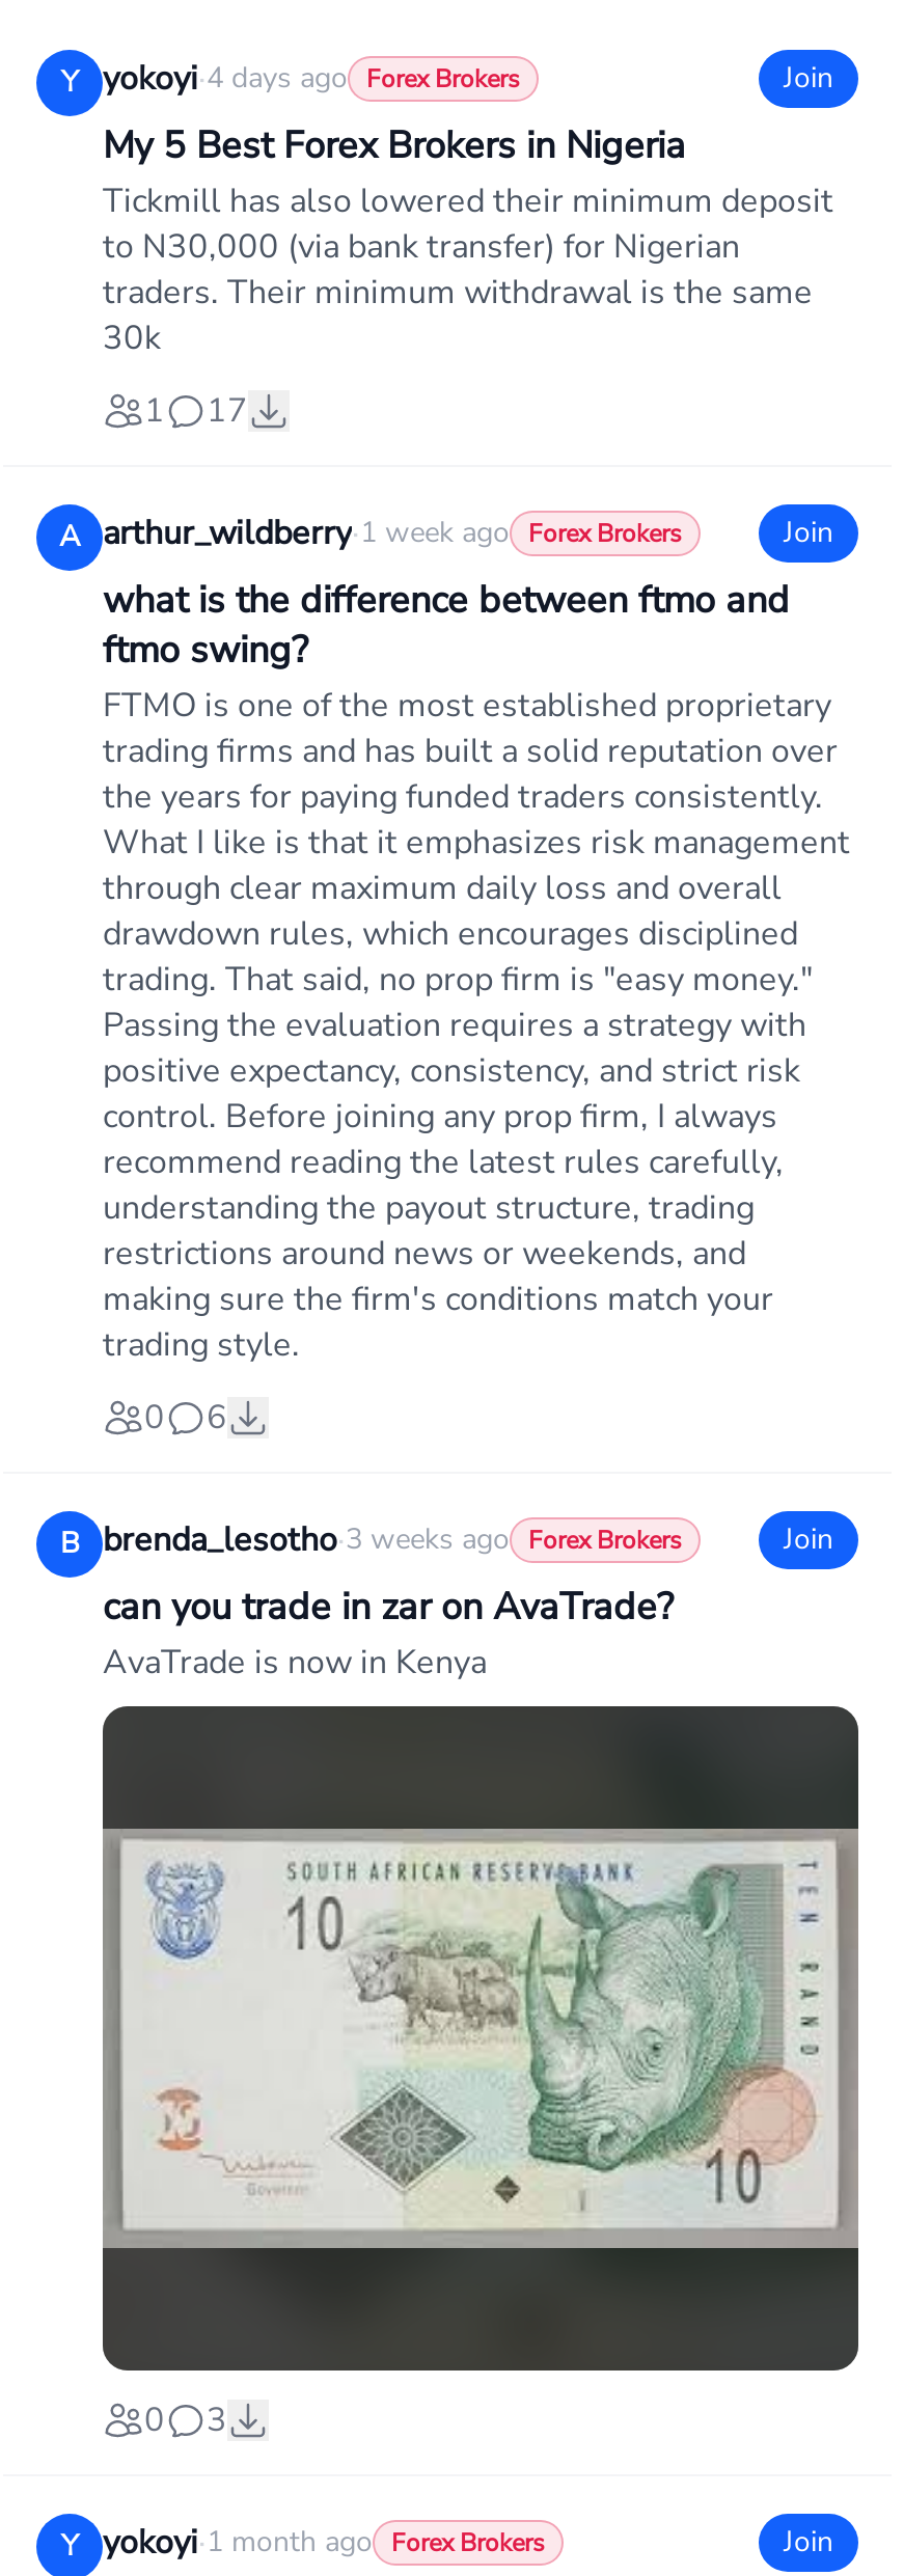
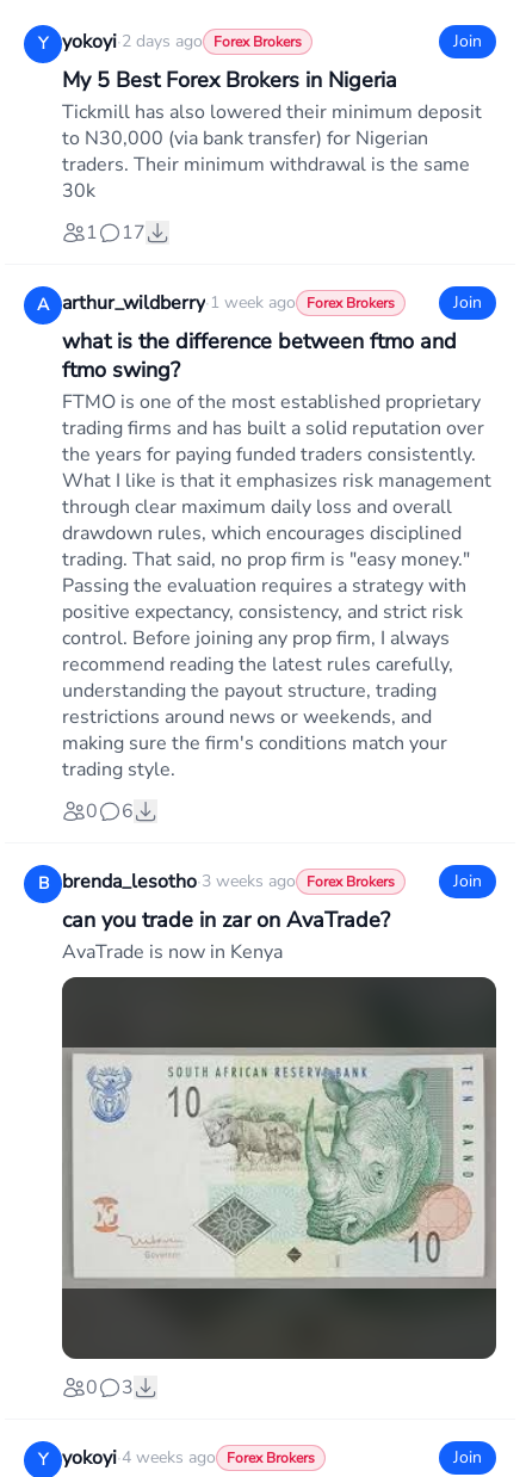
- yokoyi · 4 days ago Forex Brokers
+ yokoyi · 2 days ago Forex Brokers

- yokoyi · 1 month ago Forex Brokers
+ yokoyi · 4 weeks ago Forex Brokers
